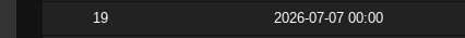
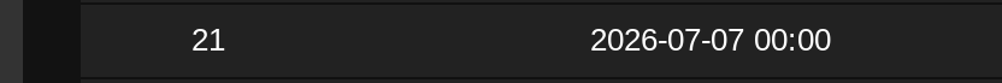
- 19
+ 21
